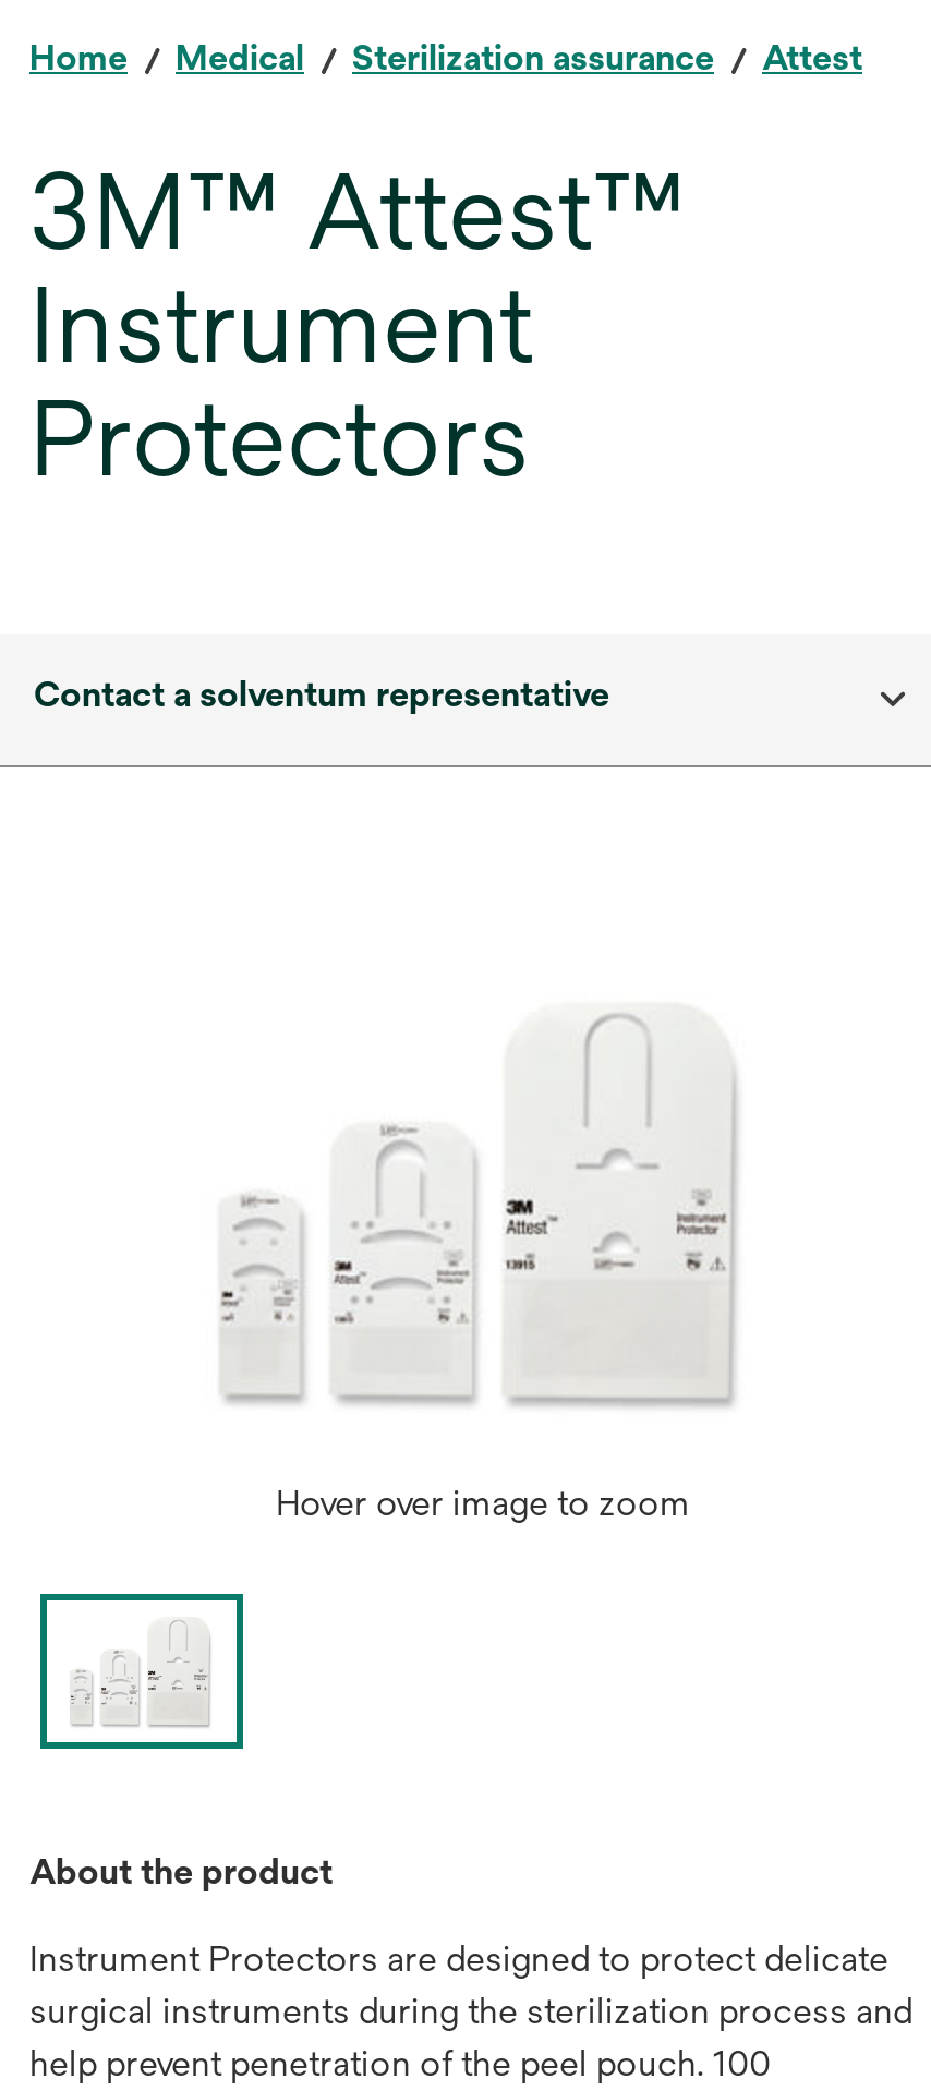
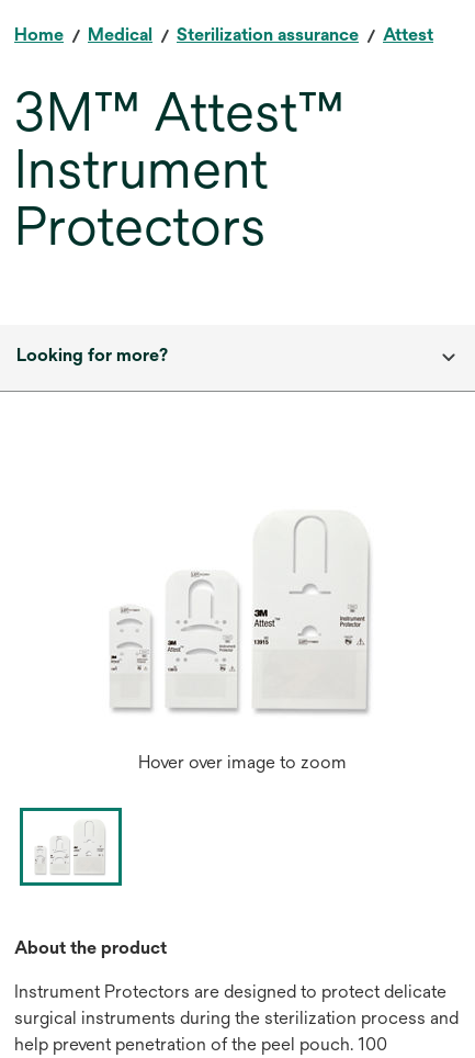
- Contact a solventum representative
+ Looking for more?
